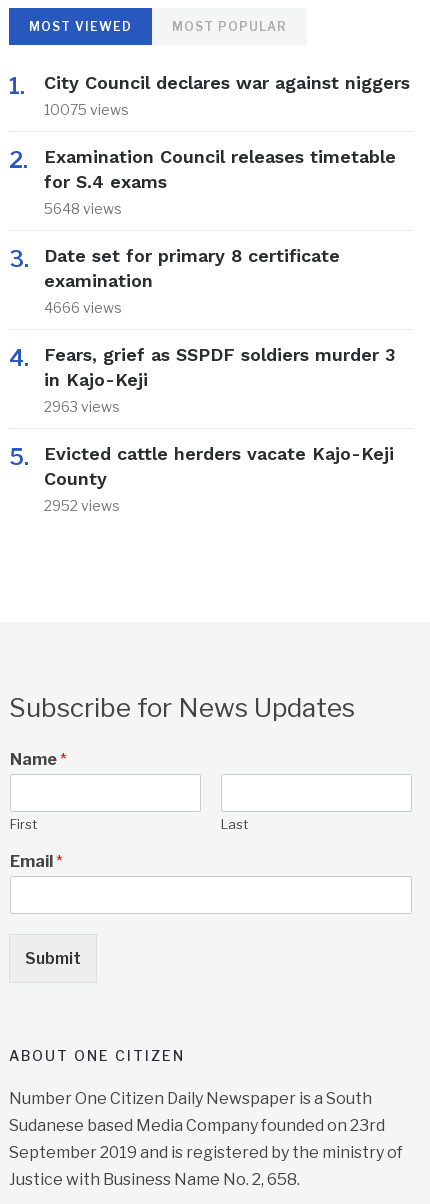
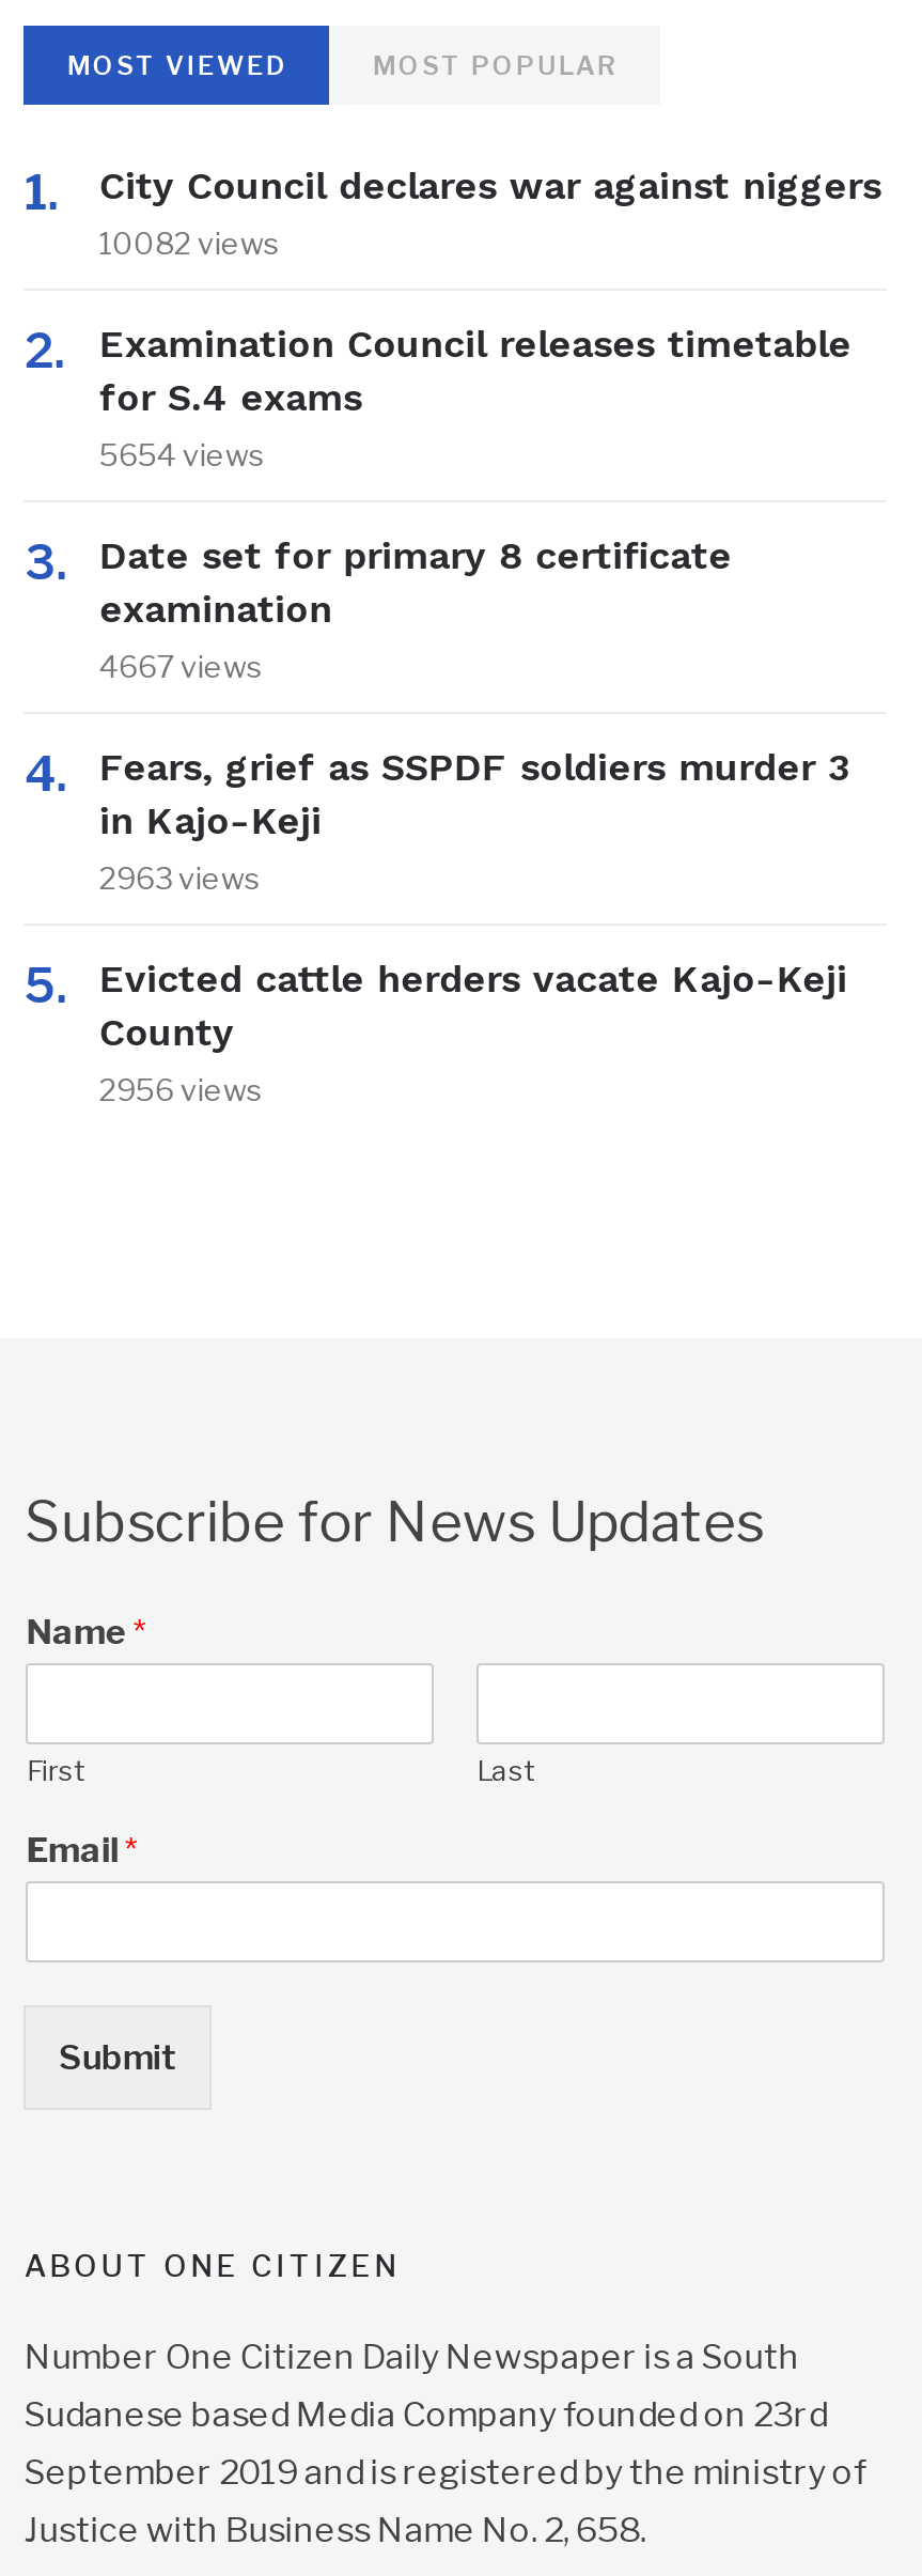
- 10075 views
+ 10082 views

- 5648 views
+ 5654 views

- 4666 views
+ 4667 views

- 2952 views
+ 2956 views
